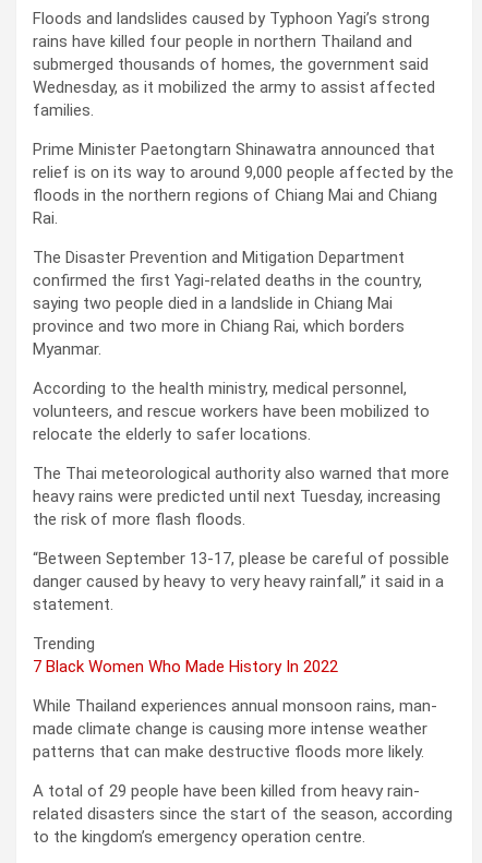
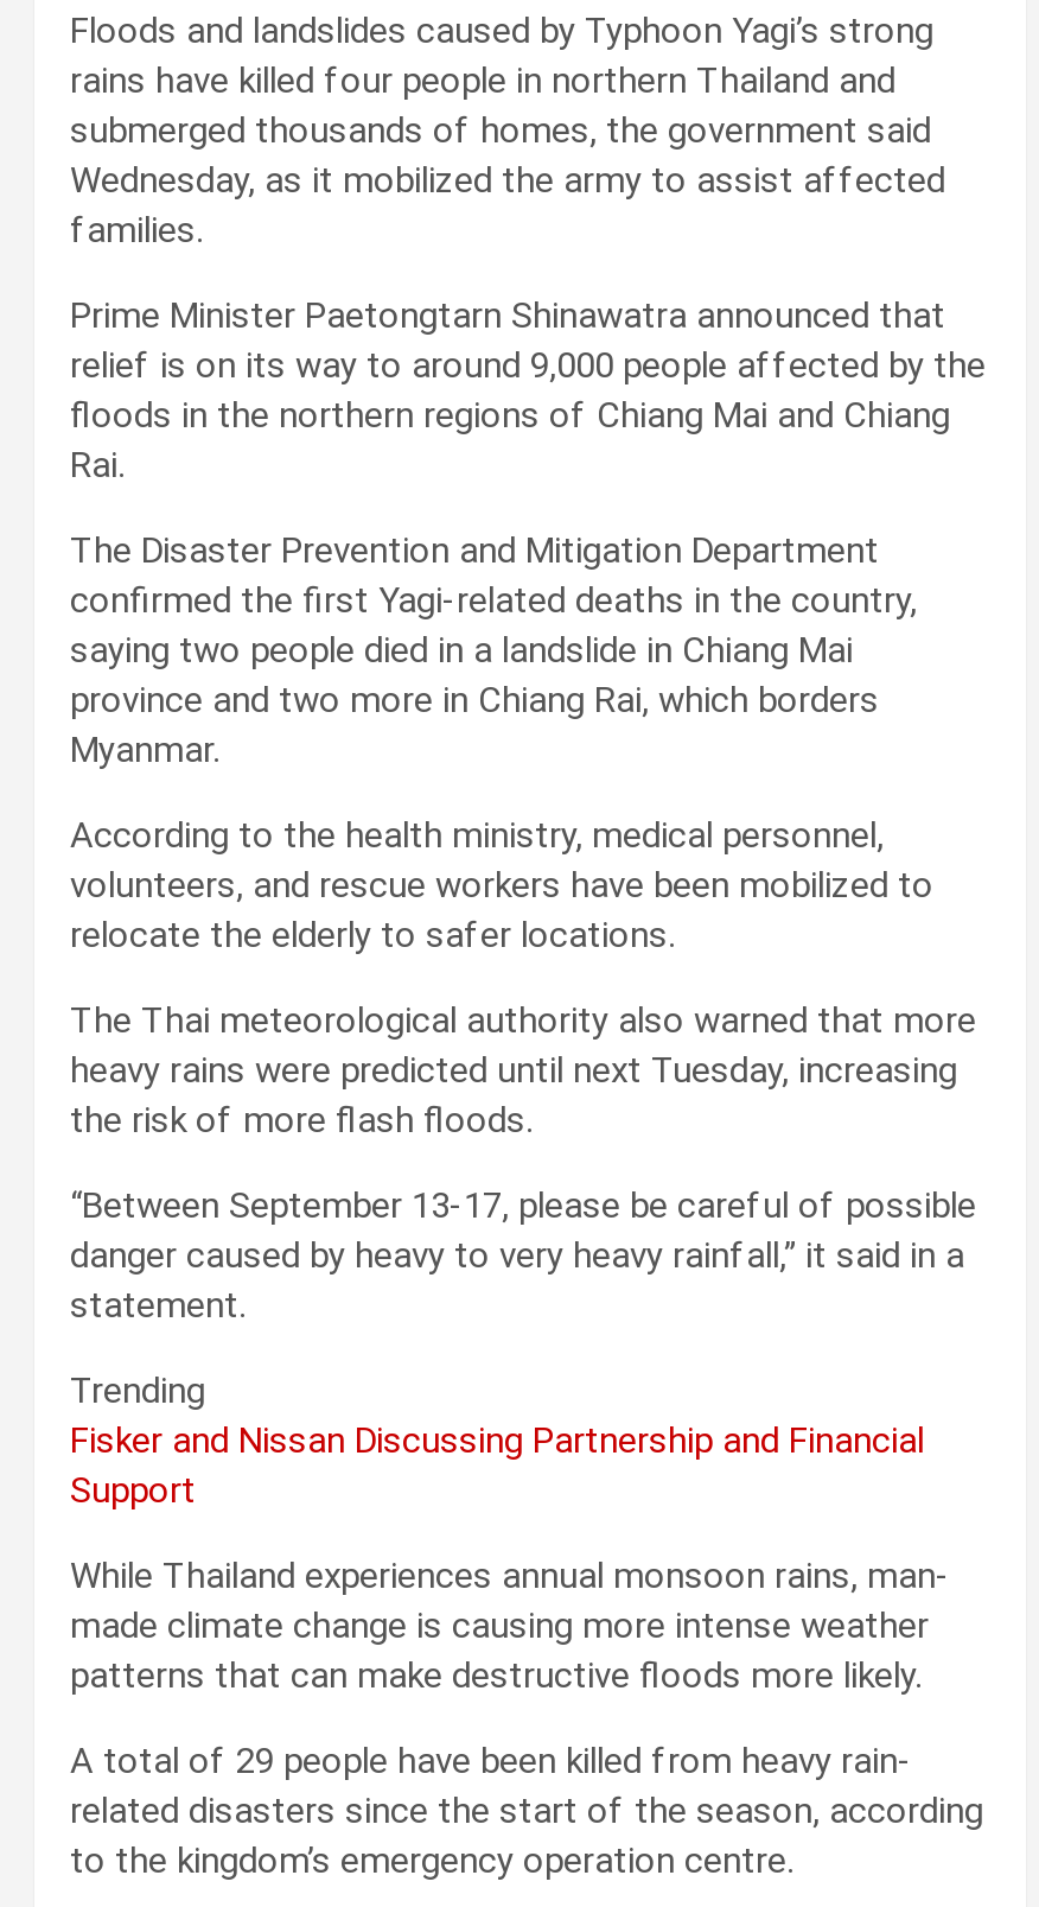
- 7 Black Women Who Made History In 2022
+ Fisker and Nissan Discussing Partnership and Financial
+ Support
